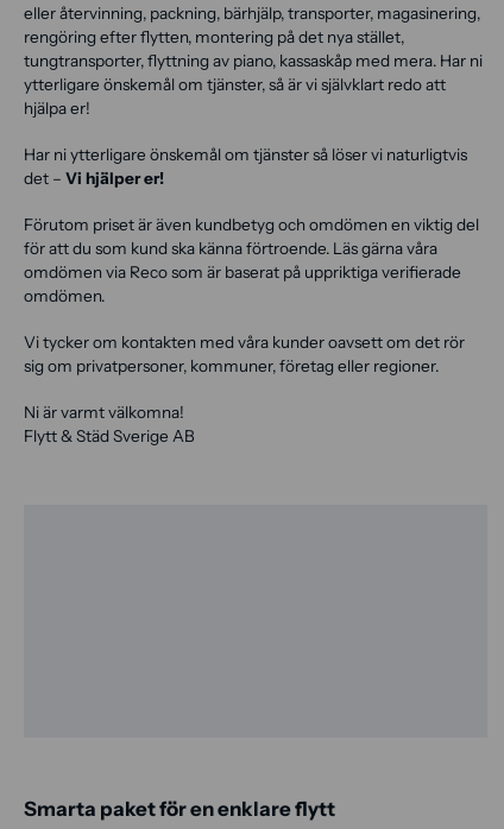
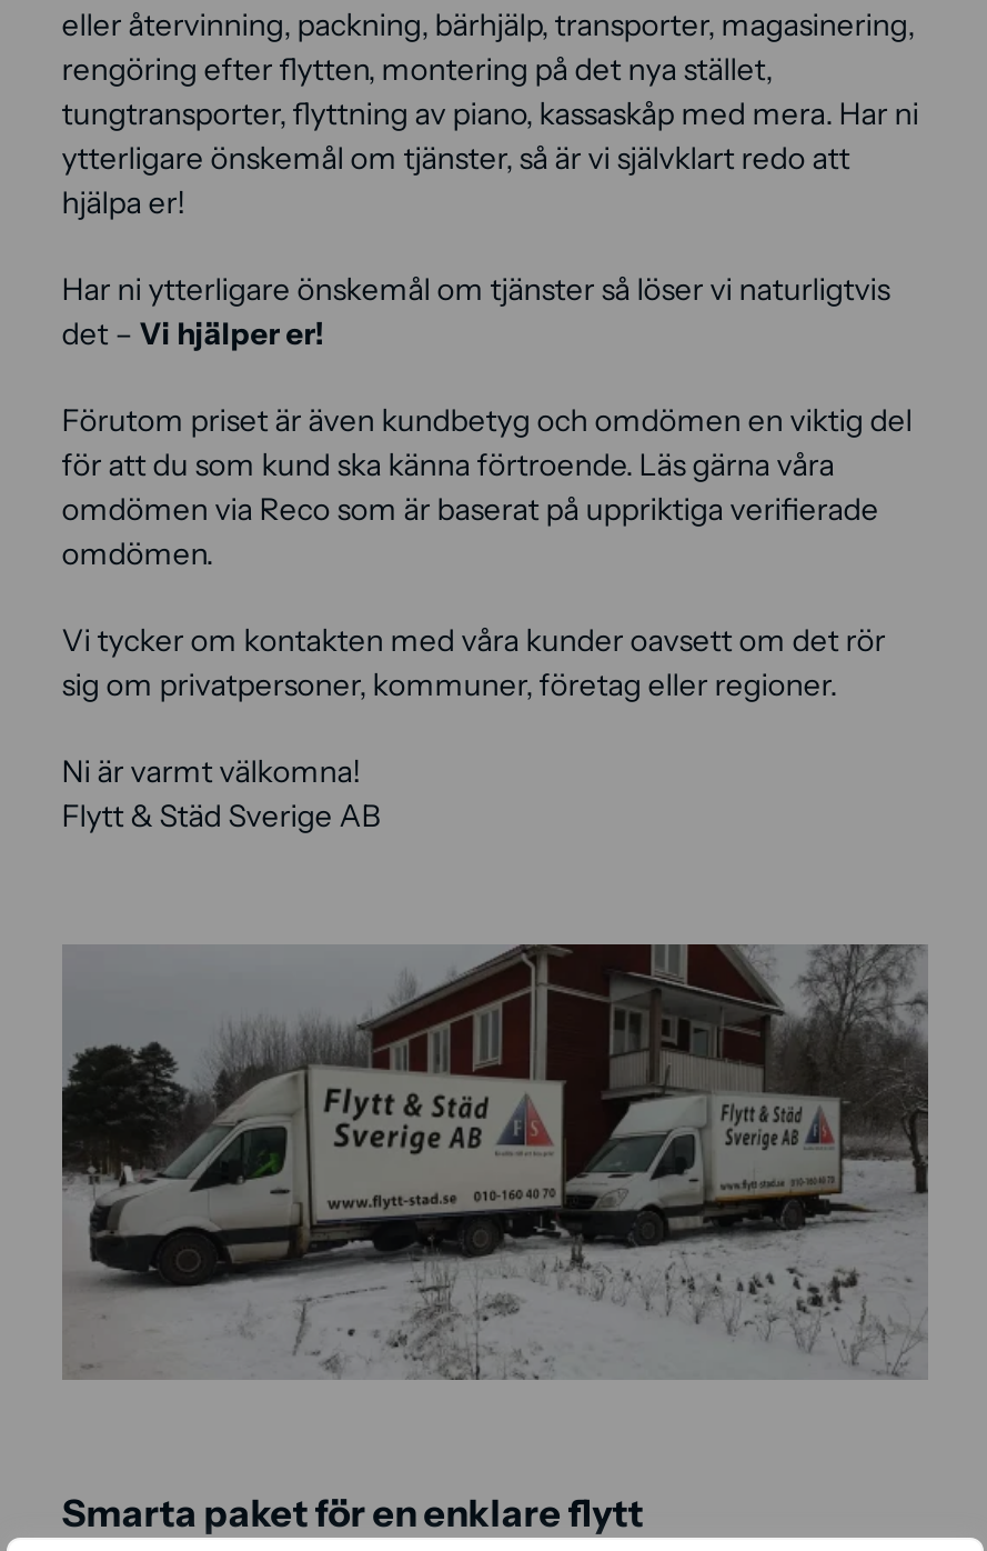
+ [image]
